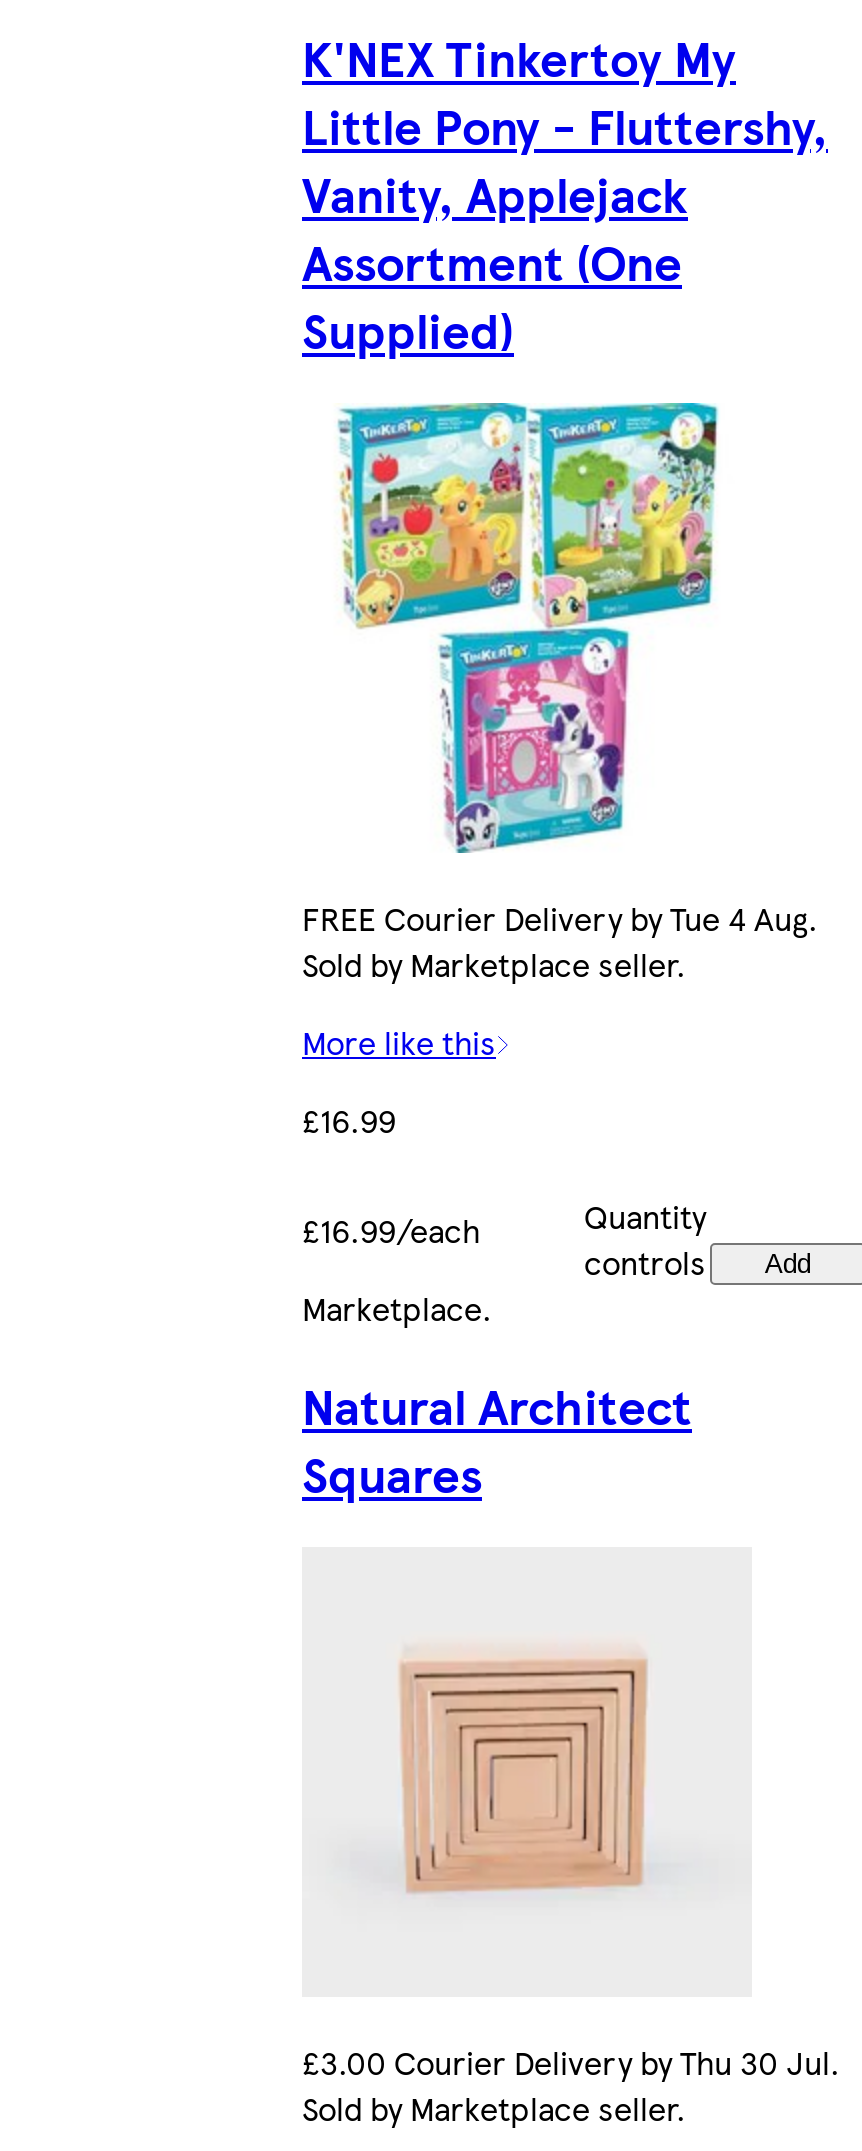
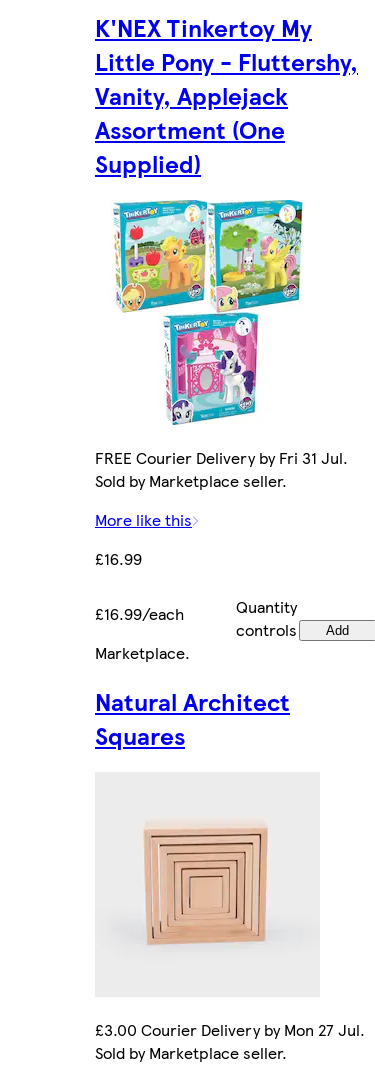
- FREE Courier Delivery by Tue 4 Aug.
+ FREE Courier Delivery by Fri 31 Jul.

- £3.00 Courier Delivery by Thu 30 Jul.
+ £3.00 Courier Delivery by Mon 27 Jul.
